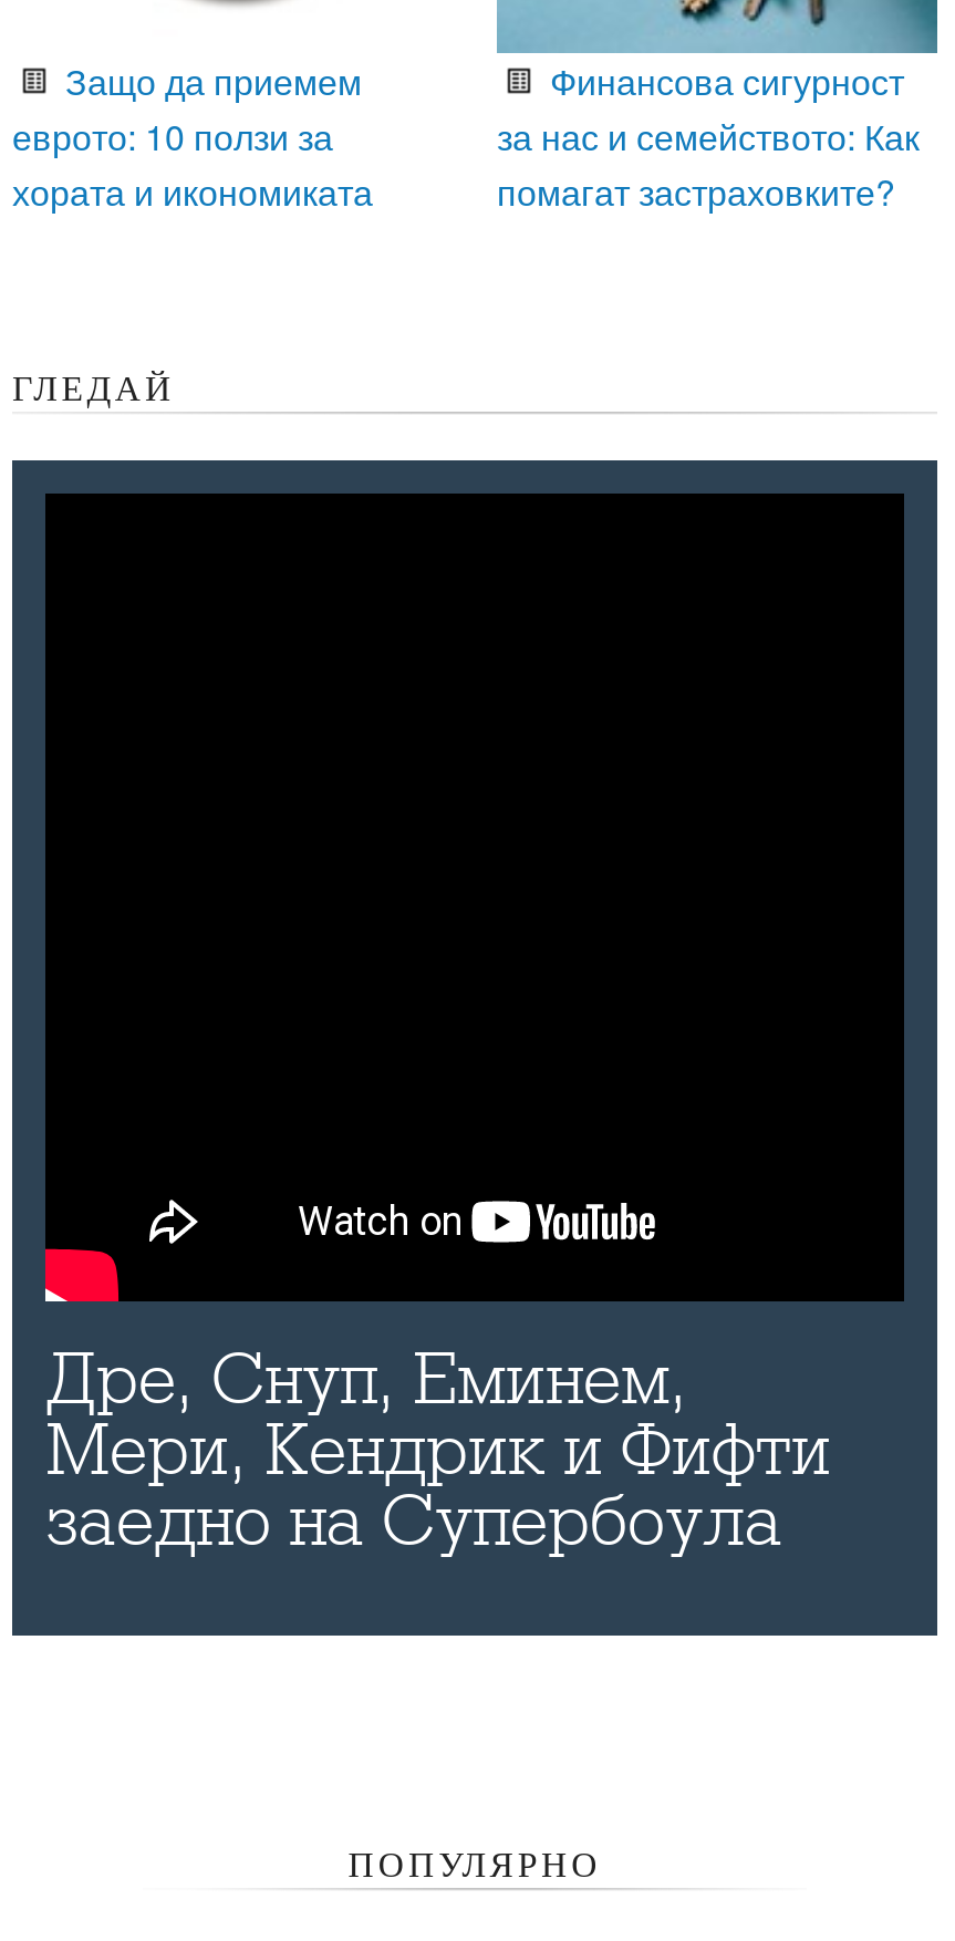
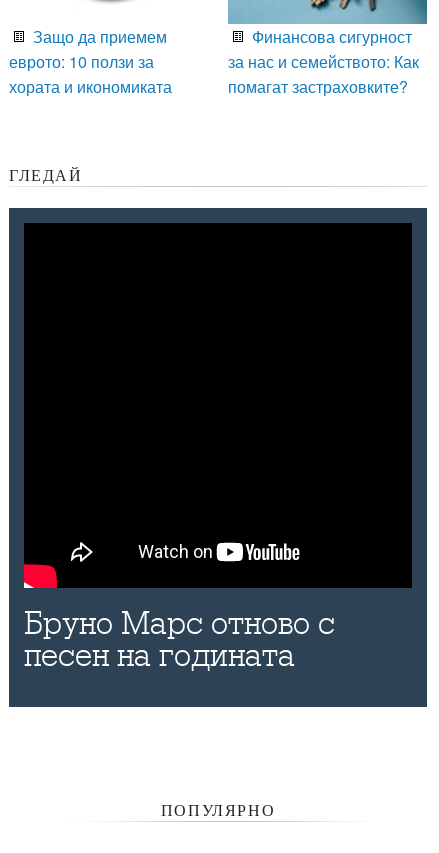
- Дре, Снуп, Еминем,
- Мери, Кендрик и Фифти
- заедно на Супербоула
+ Бруно Марс отново с
+ песен на годината
